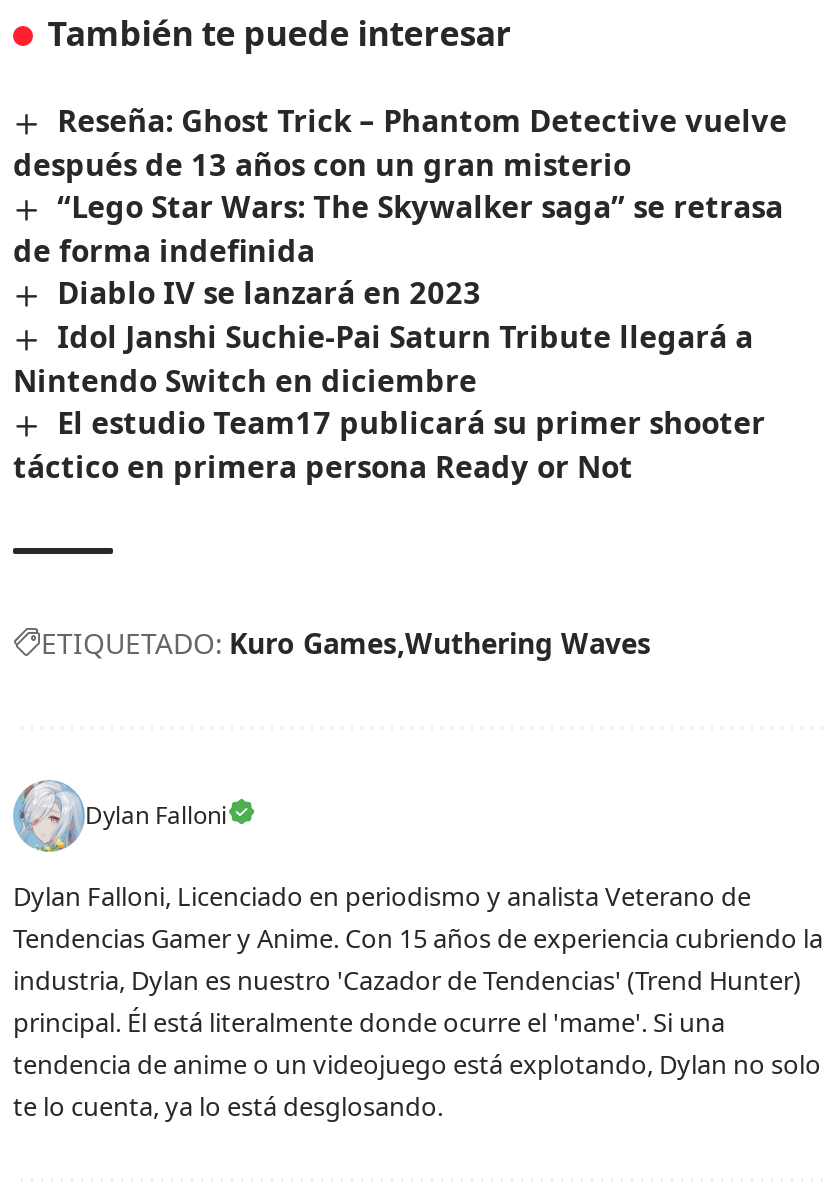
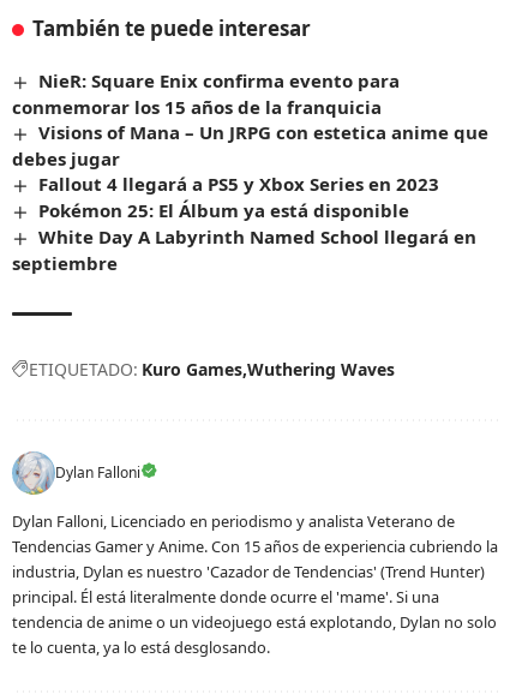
- Reseña: Ghost Trick – Phantom Detective vuelve
- después de 13 años con un gran misterio
- “Lego Star Wars: The Skywalker saga” se retrasa
- de forma indefinida
- Diablo IV se lanzará en 2023
- Idol Janshi Suchie-Pai Saturn Tribute llegará a
- Nintendo Switch en diciembre
- El estudio Team17 publicará su primer shooter
- táctico en primera persona Ready or Not
+ NieR: Square Enix confirma evento para
+ conmemorar los 15 años de la franquicia
+ Visions of Mana – Un JRPG con estetica anime que
+ debes jugar
+ Fallout 4 llegará a PS5 y Xbox Series en 2023
+ Pokémon 25: El Álbum ya está disponible
+ White Day A Labyrinth Named School llegará en
+ septiembre
